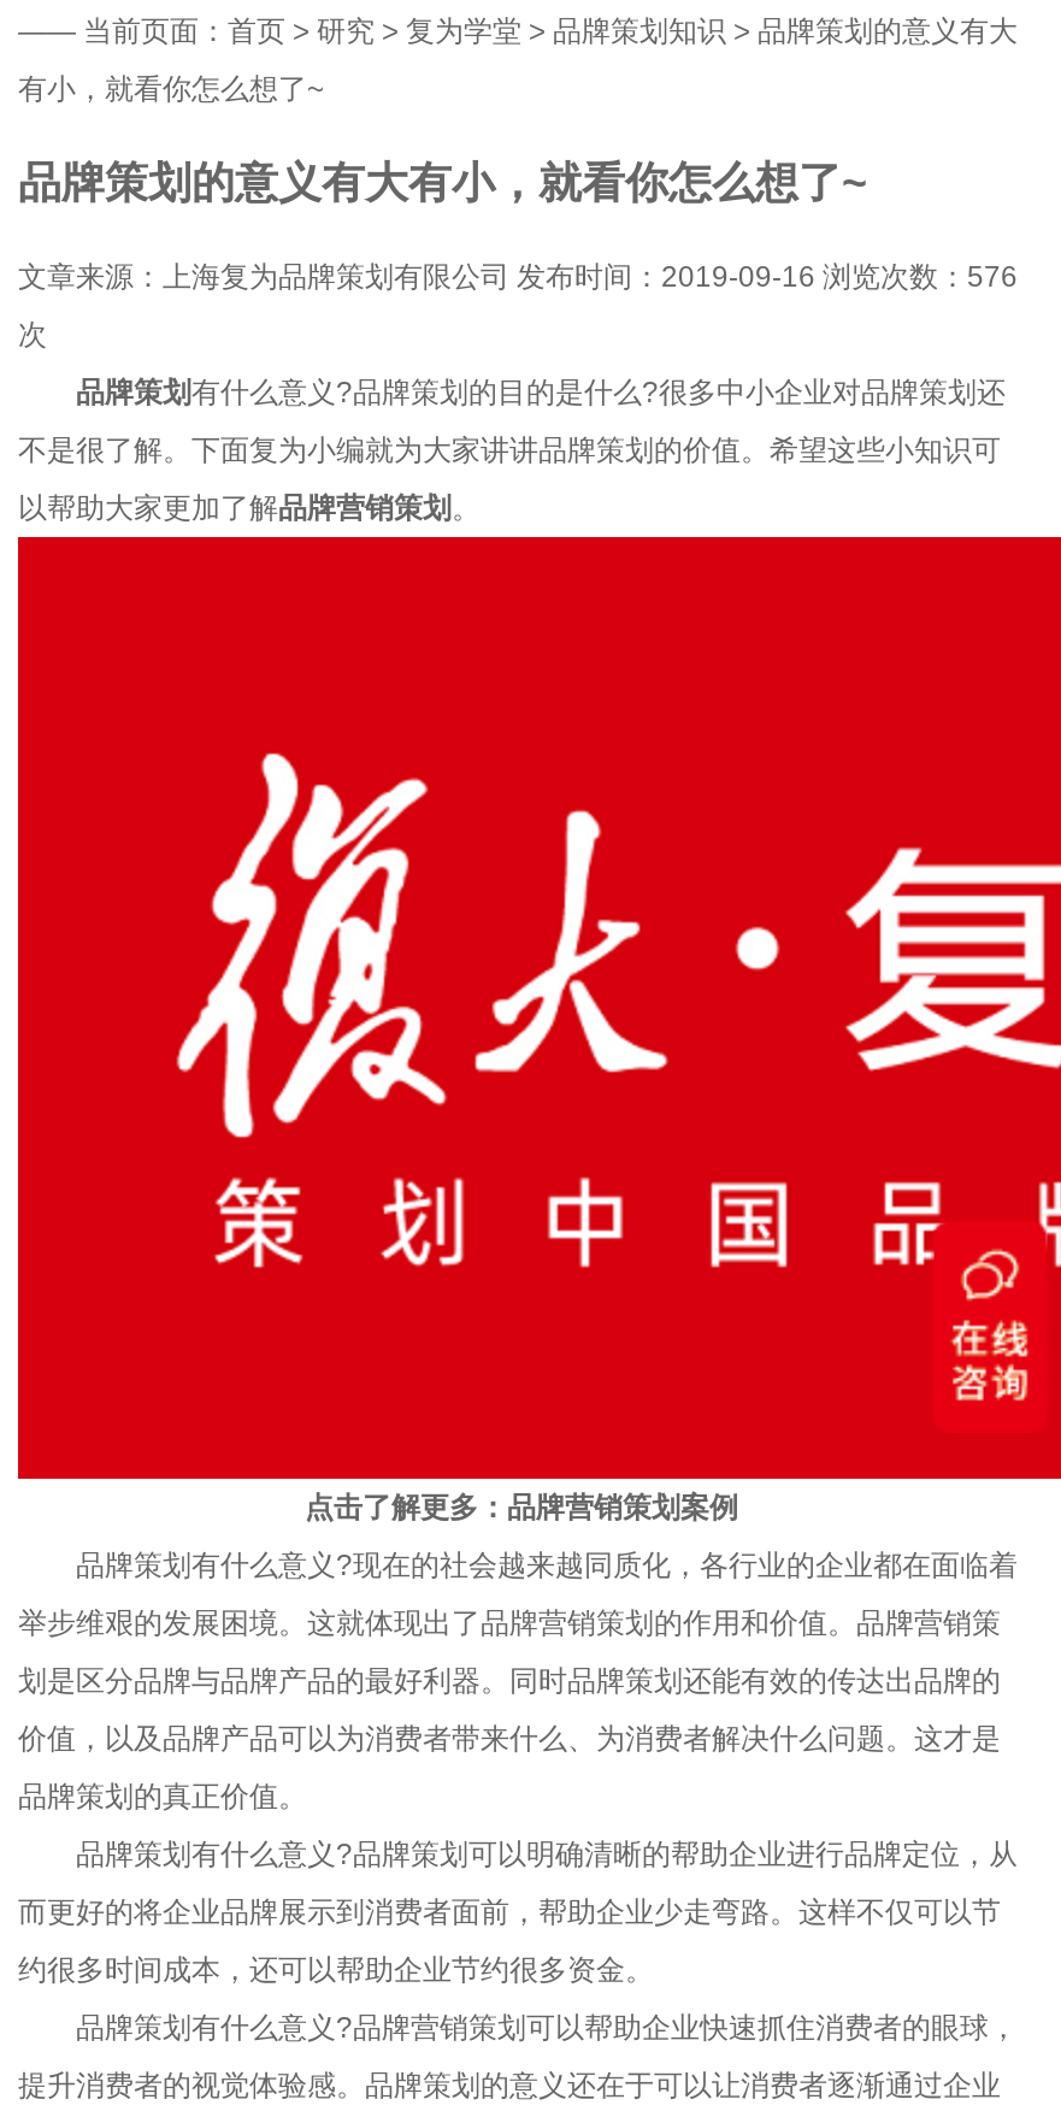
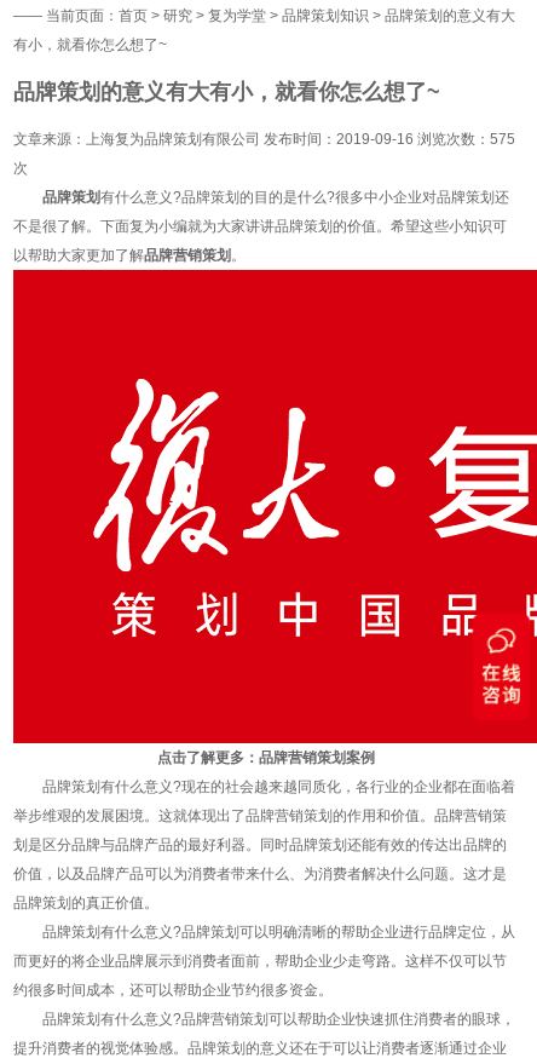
- 文章来源：上海复为品牌策划有限公司 发布时间：2019-09-16 浏览次数：576
+ 文章来源：上海复为品牌策划有限公司 发布时间：2019-09-16 浏览次数：575
